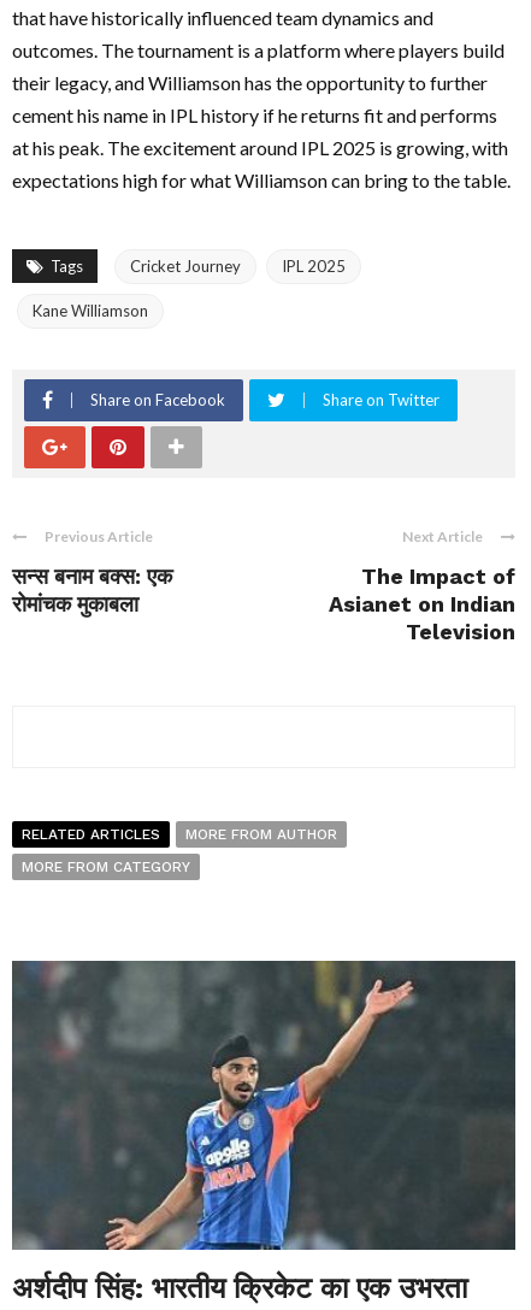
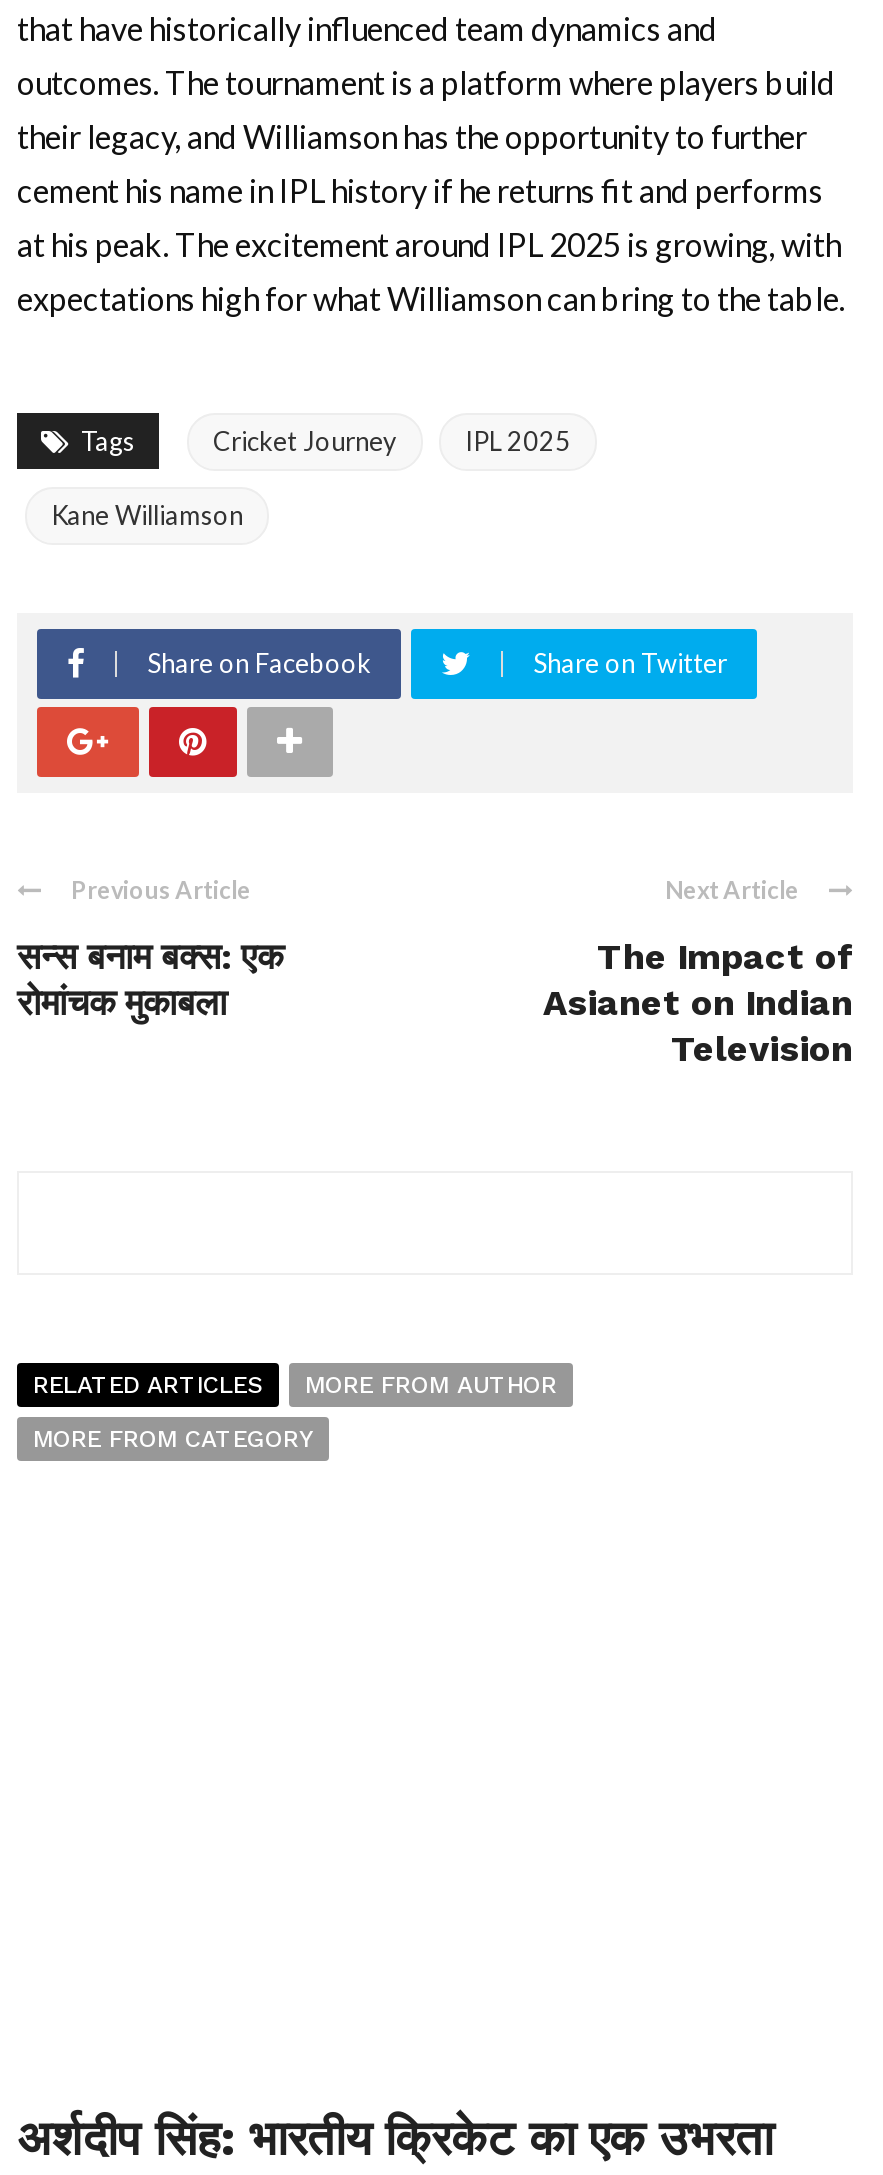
- [image]
